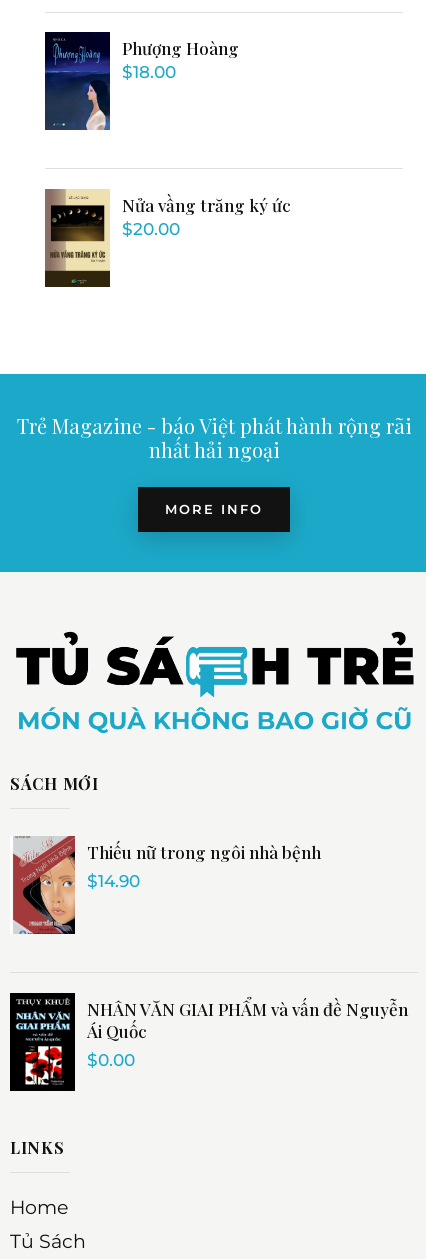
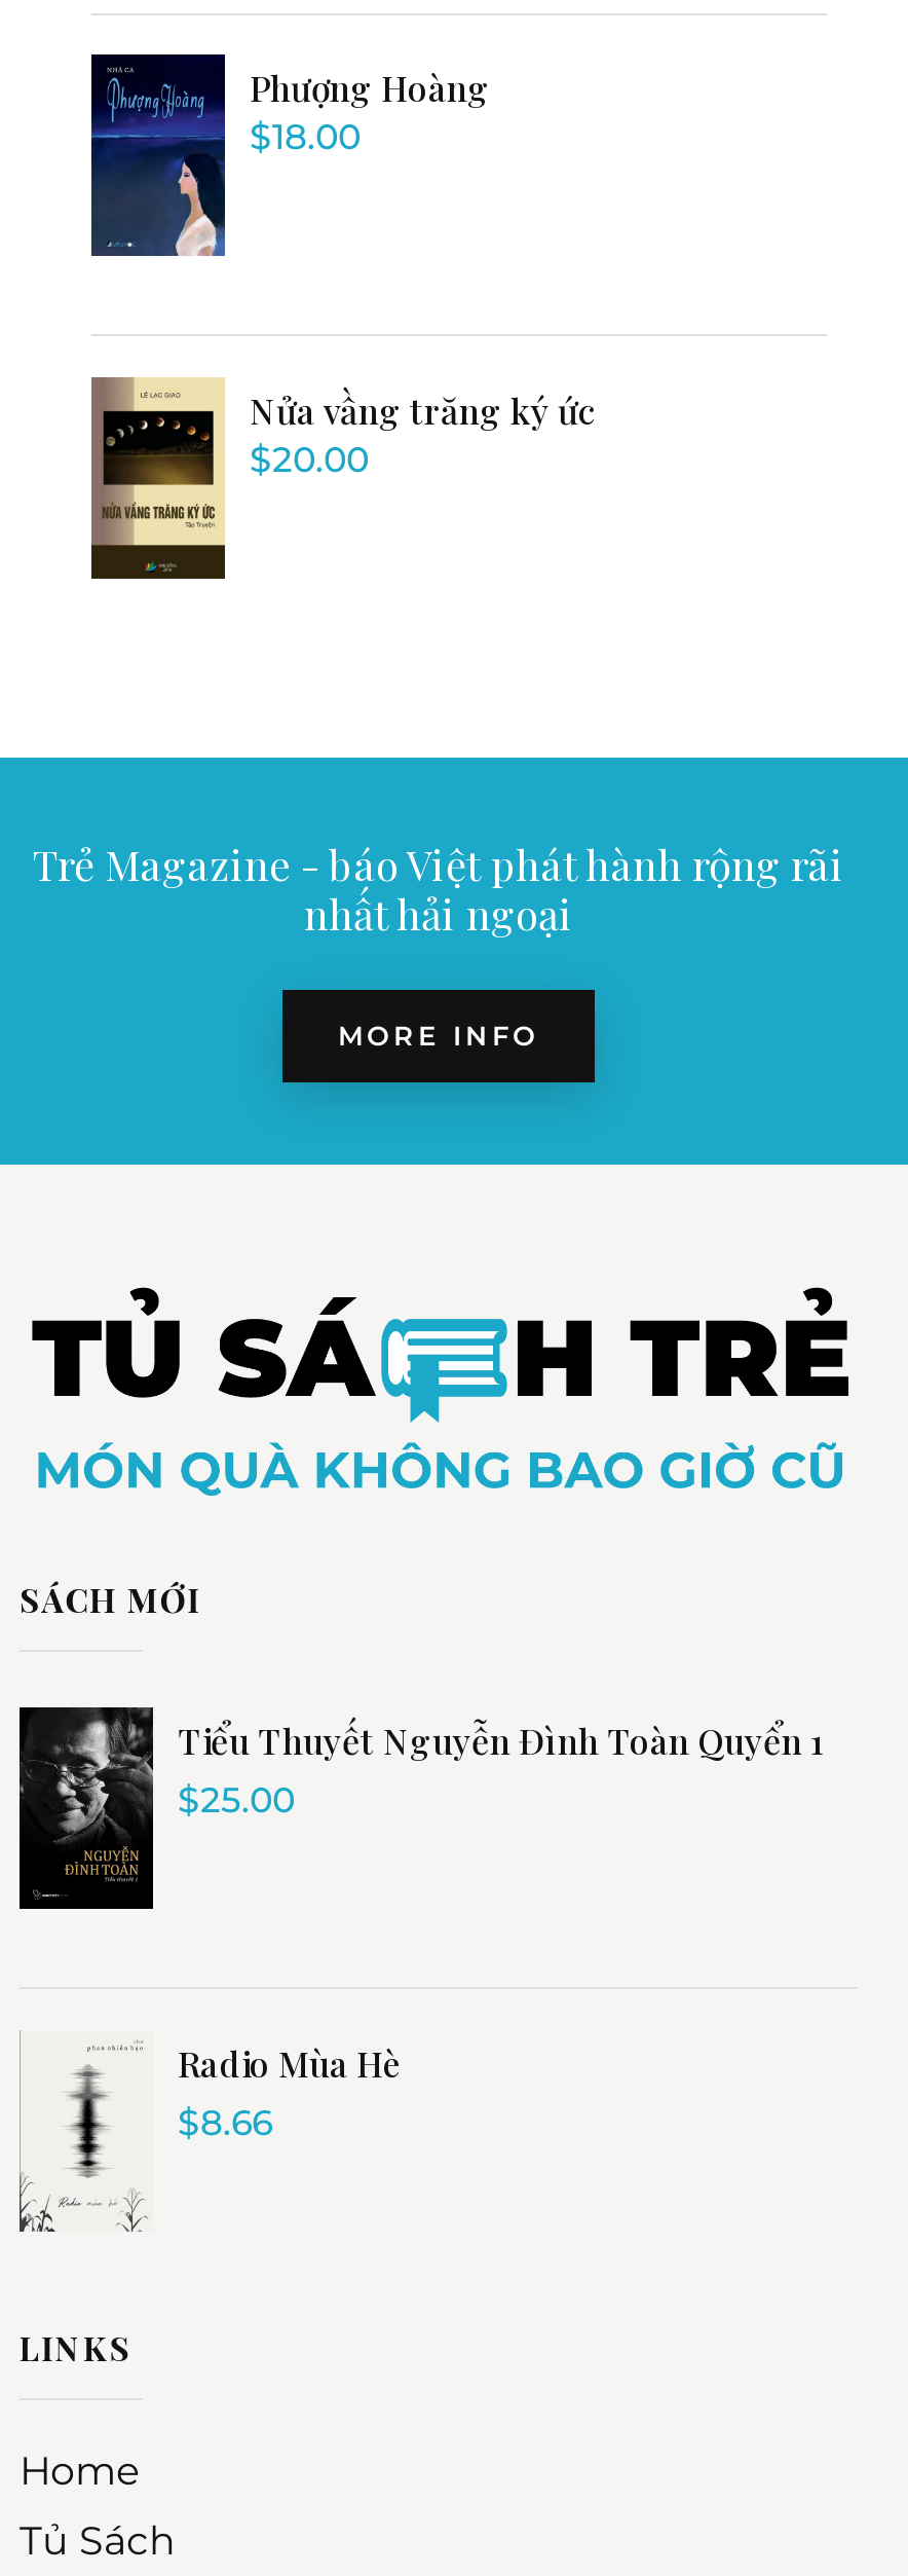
- [image]
- Thiếu nữ trong ngôi nhà bệnh
- $14.90
+ [image]
+ Tiểu Thuyết Nguyễn Đình Toàn Quyển 1
+ $25.00

- [image]
- NHÂN VĂN GIAI PHẨM và vấn đề Nguyễn
- Ái Quốc
- $0.00
+ [image]
+ Radio Mùa Hè
+ $8.66
